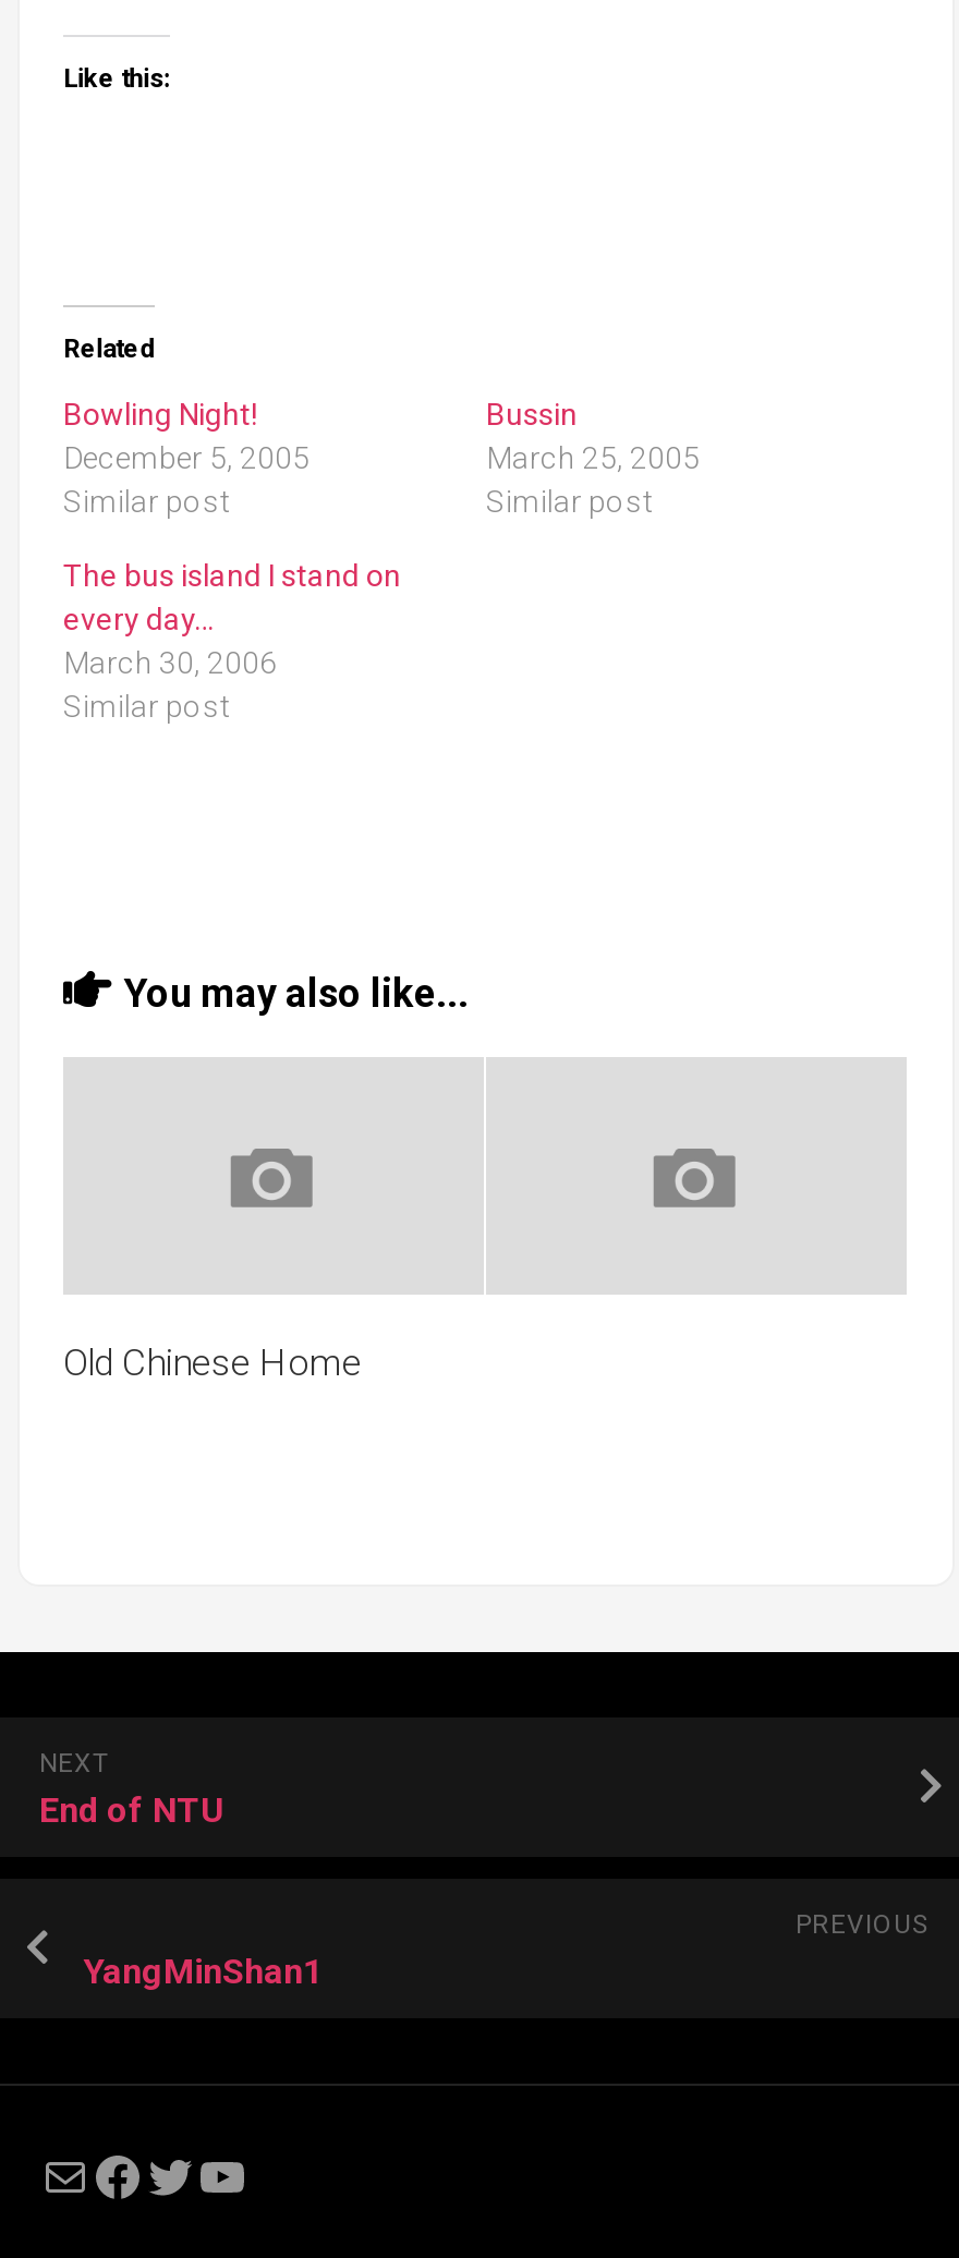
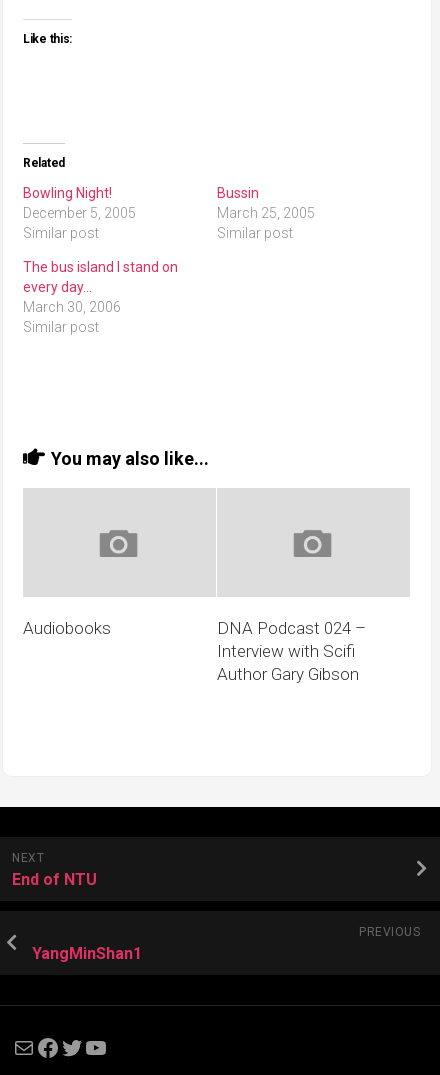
- Old Chinese Home
+ Audiobooks
+ DNA Podcast 024 –
+ Interview with Scifi
+ Author Gary Gibson
